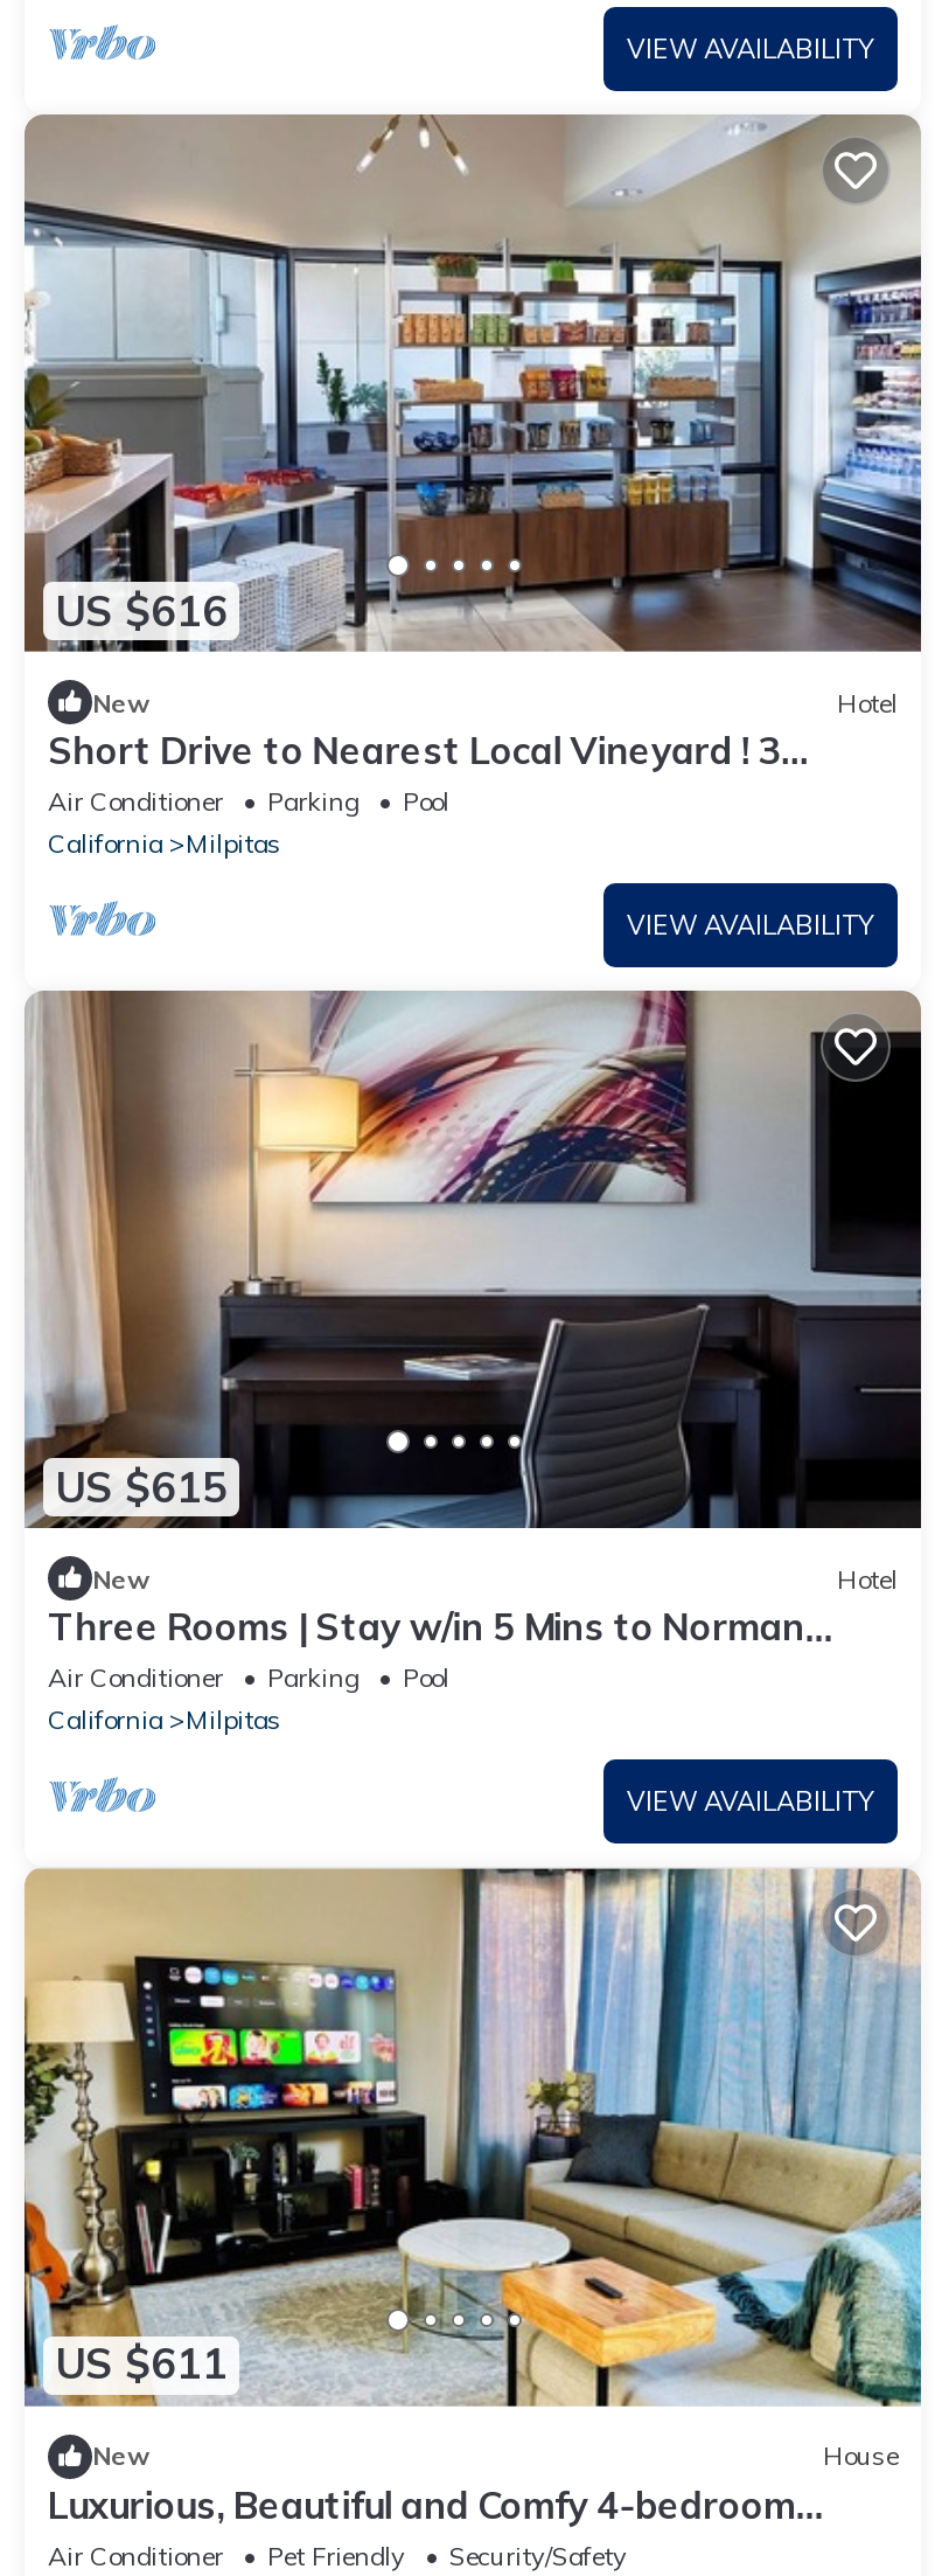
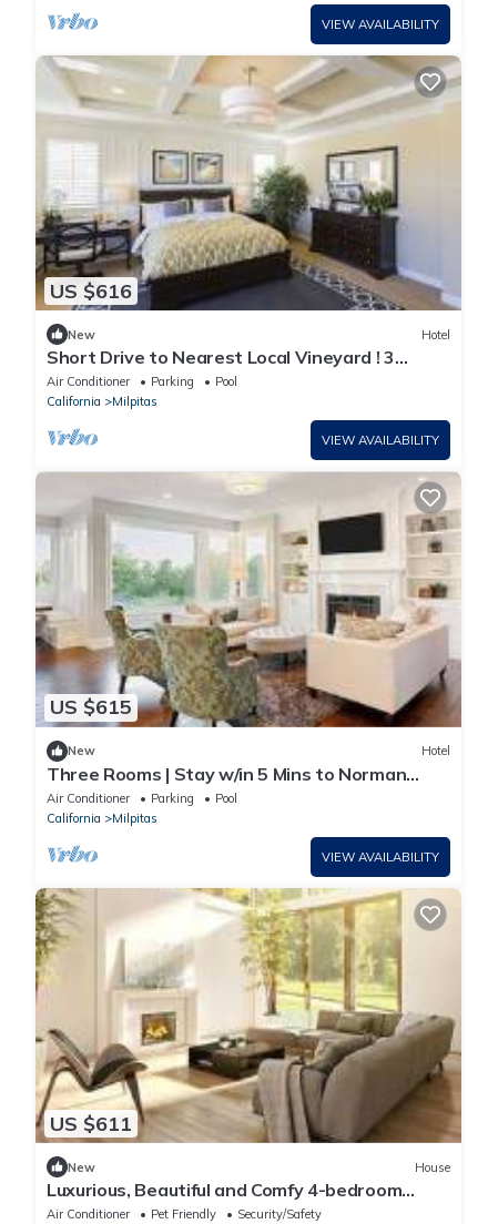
- [image]
+ [image]

- [image]
+ [image]

- [image]
+ [image]
